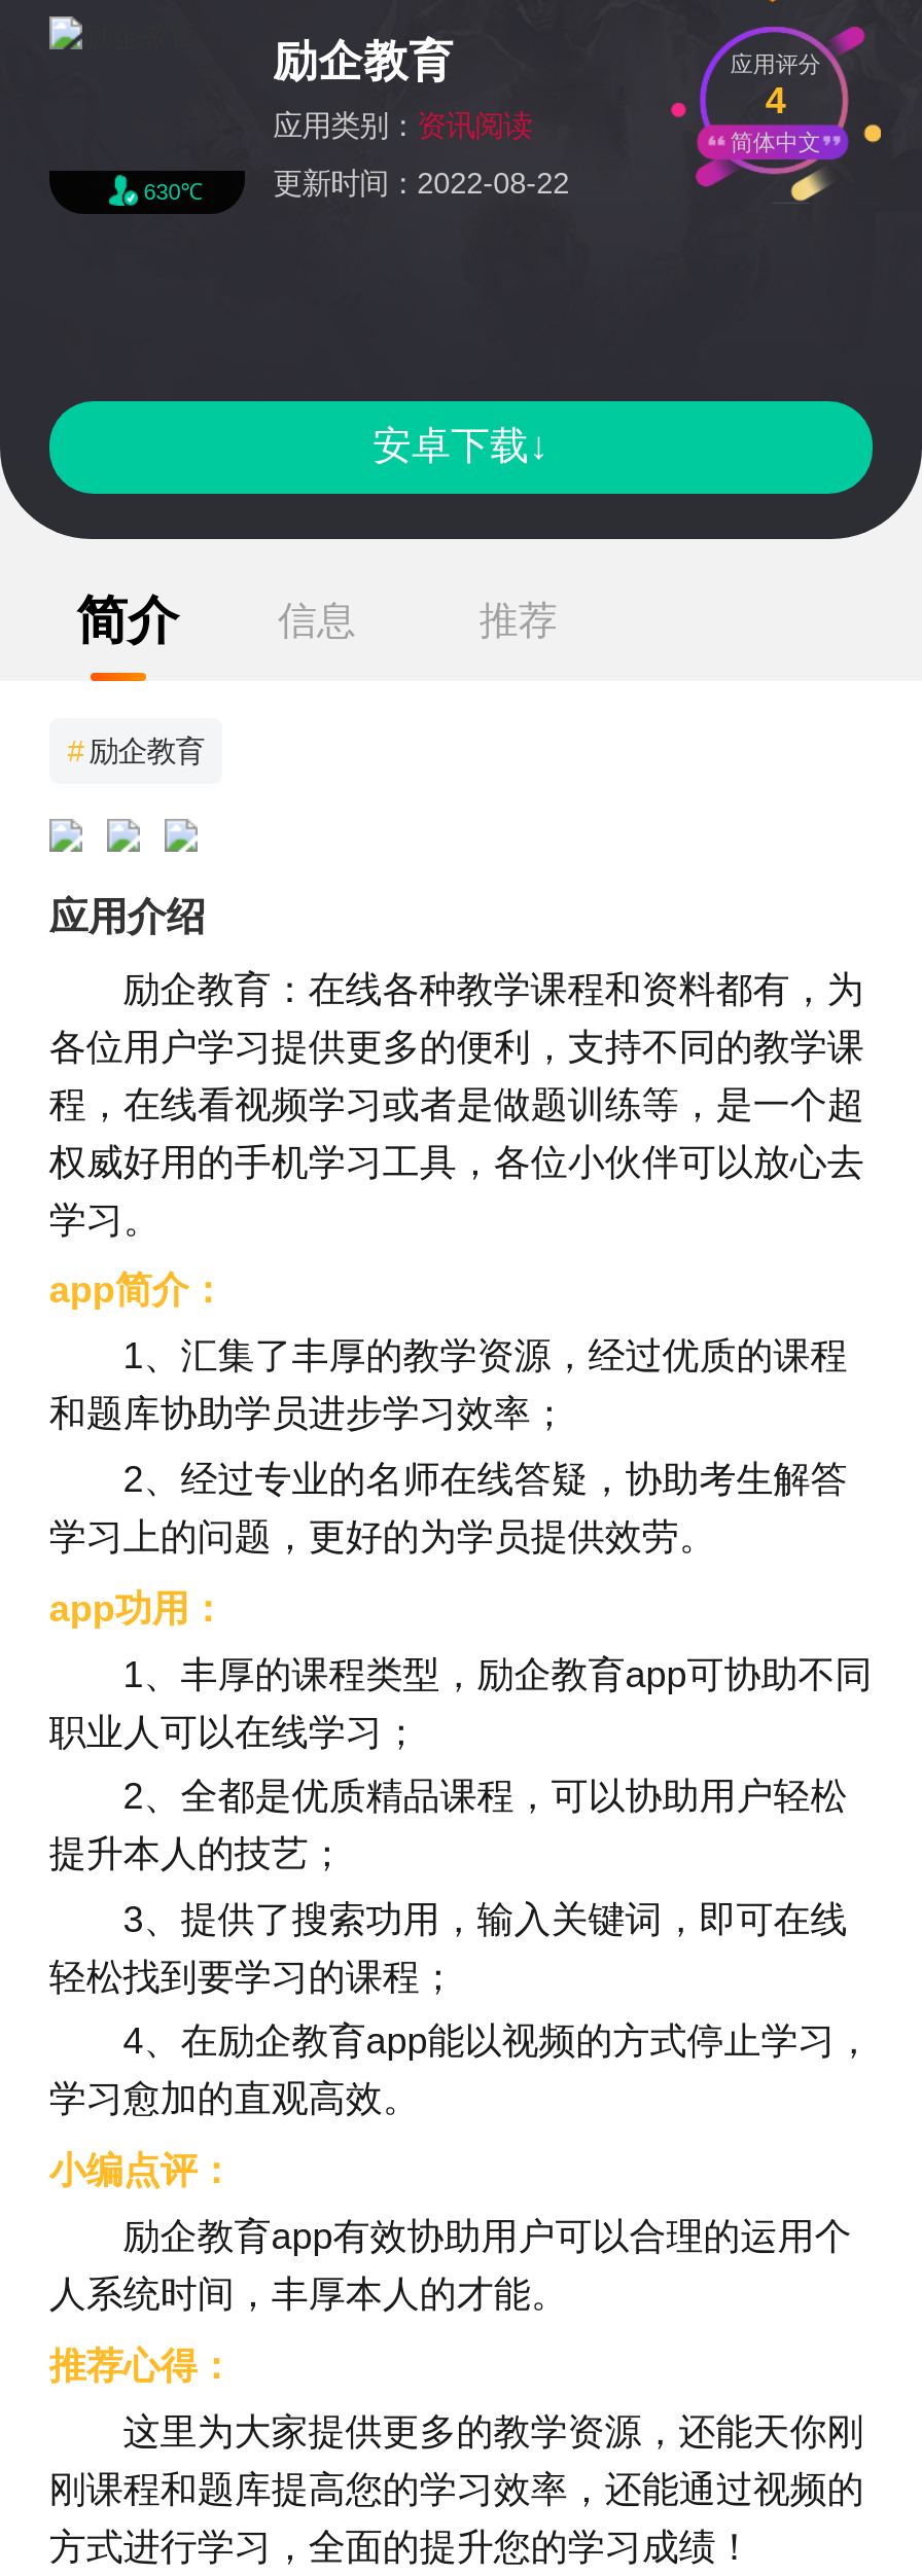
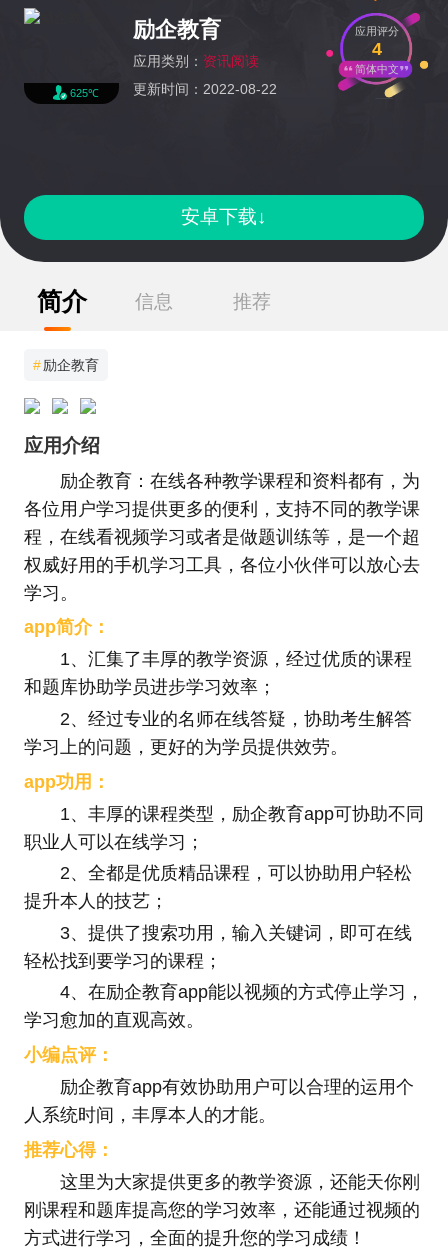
- 630℃
+ 625℃
